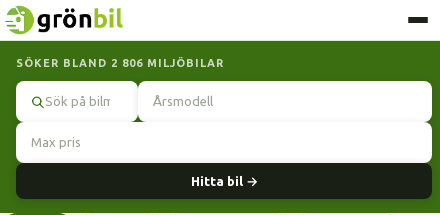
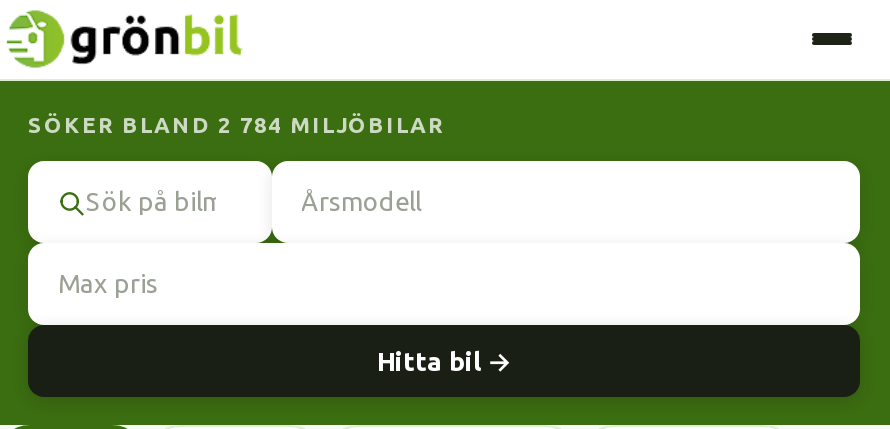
- SÖKER BLAND 2 806 MILJÖBILAR
+ SÖKER BLAND 2 784 MILJÖBILAR
